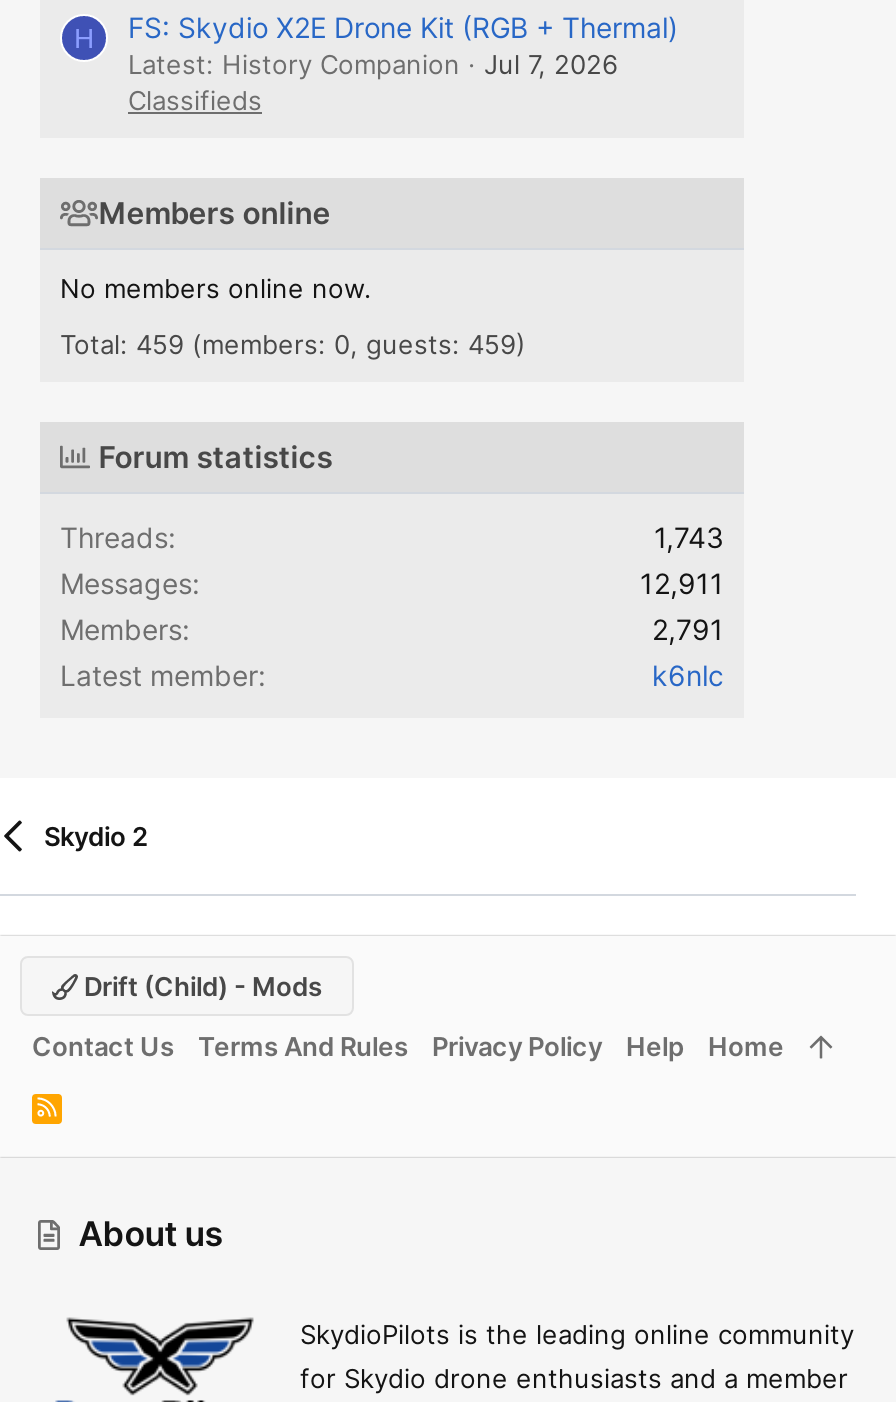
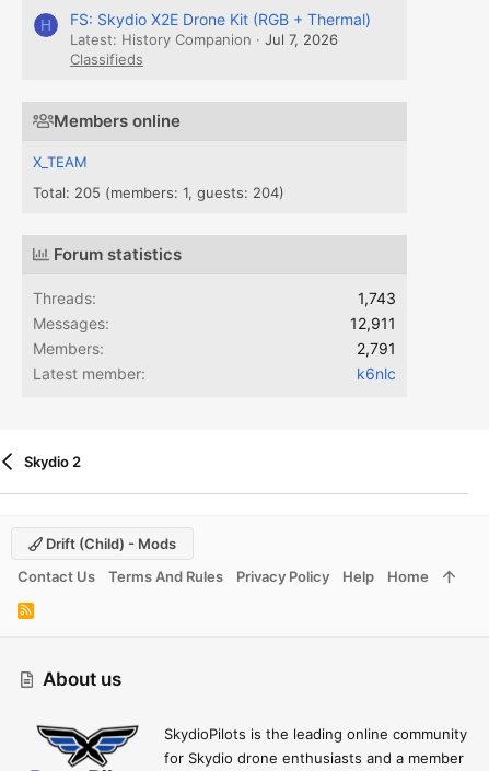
- No members online now.
+ X_TEAM

- Total: 459 (members: 0, guests: 459)
+ Total: 205 (members: 1, guests: 204)
